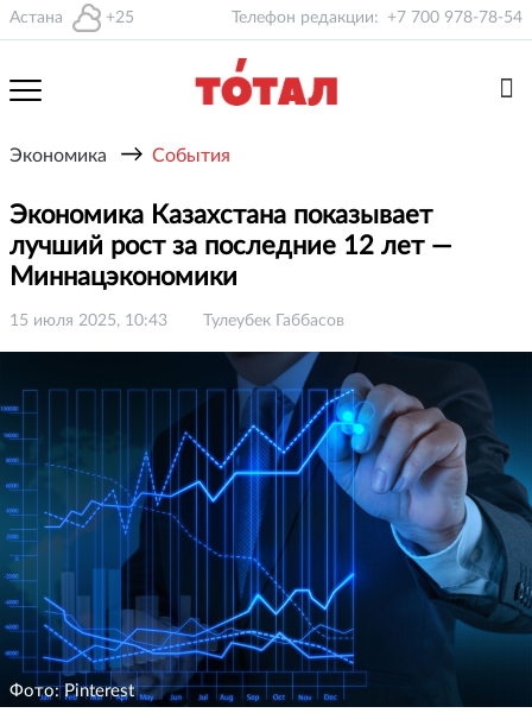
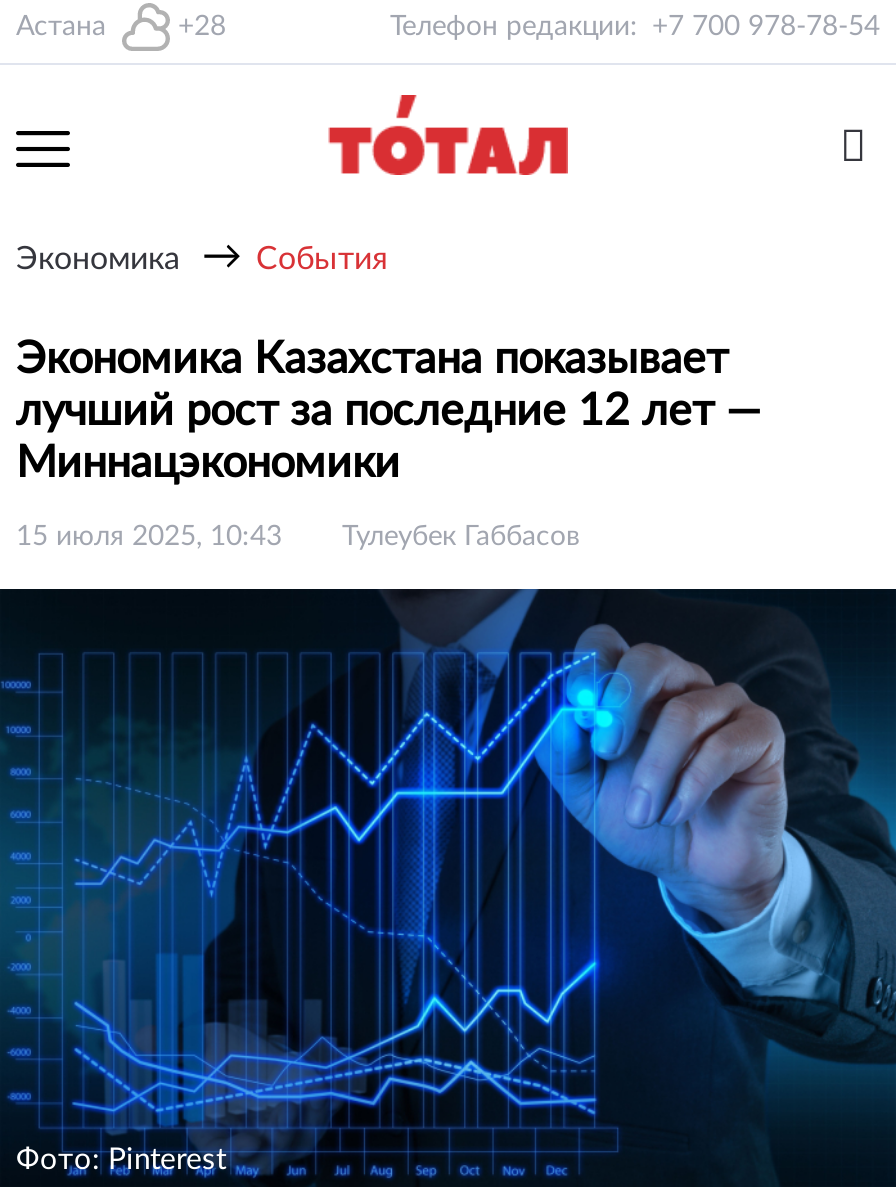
- +25
+ +28
